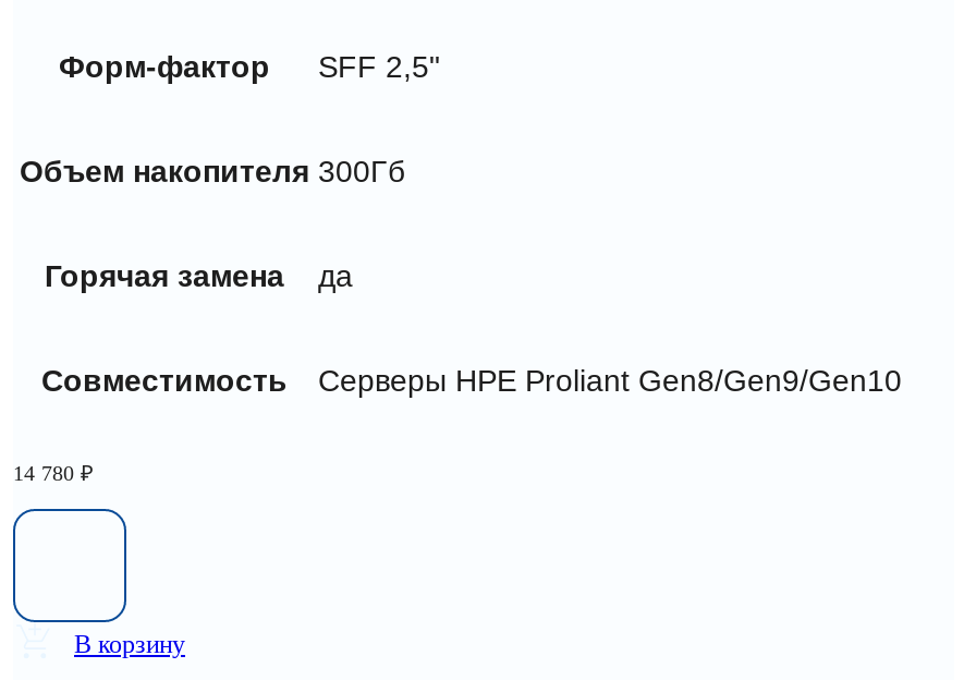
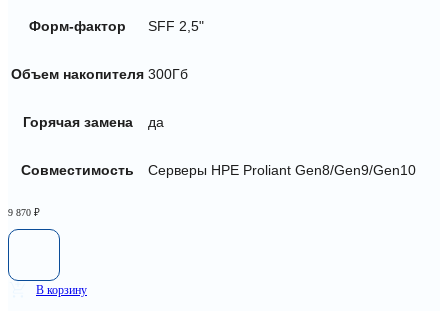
- 14 780 ₽
+ 9 870 ₽
